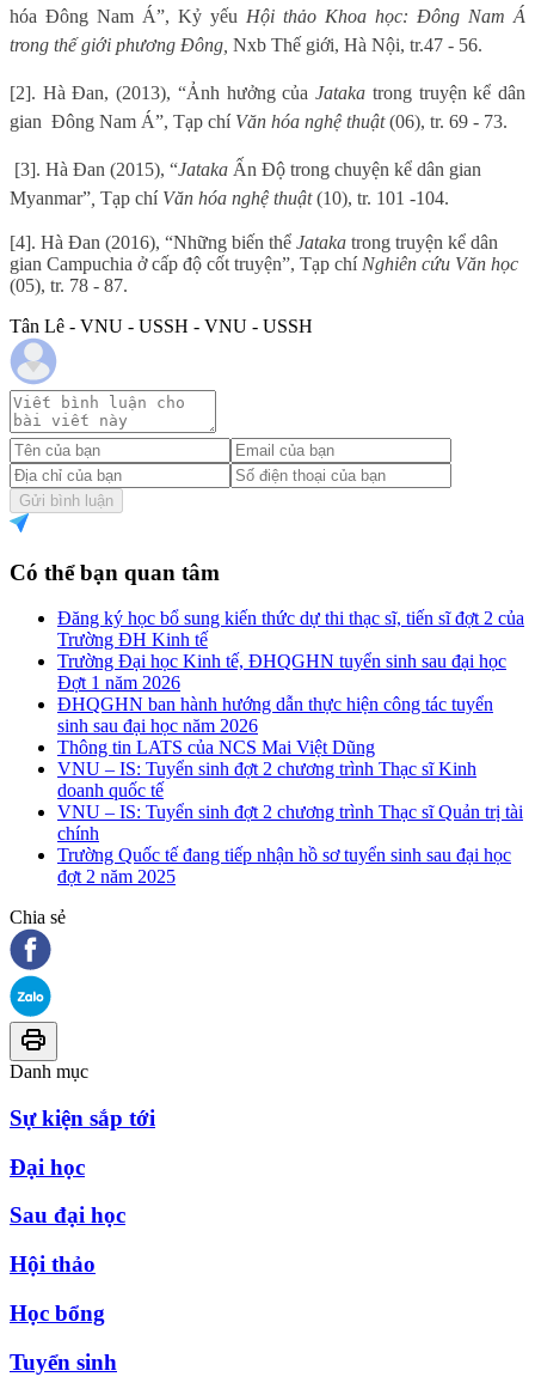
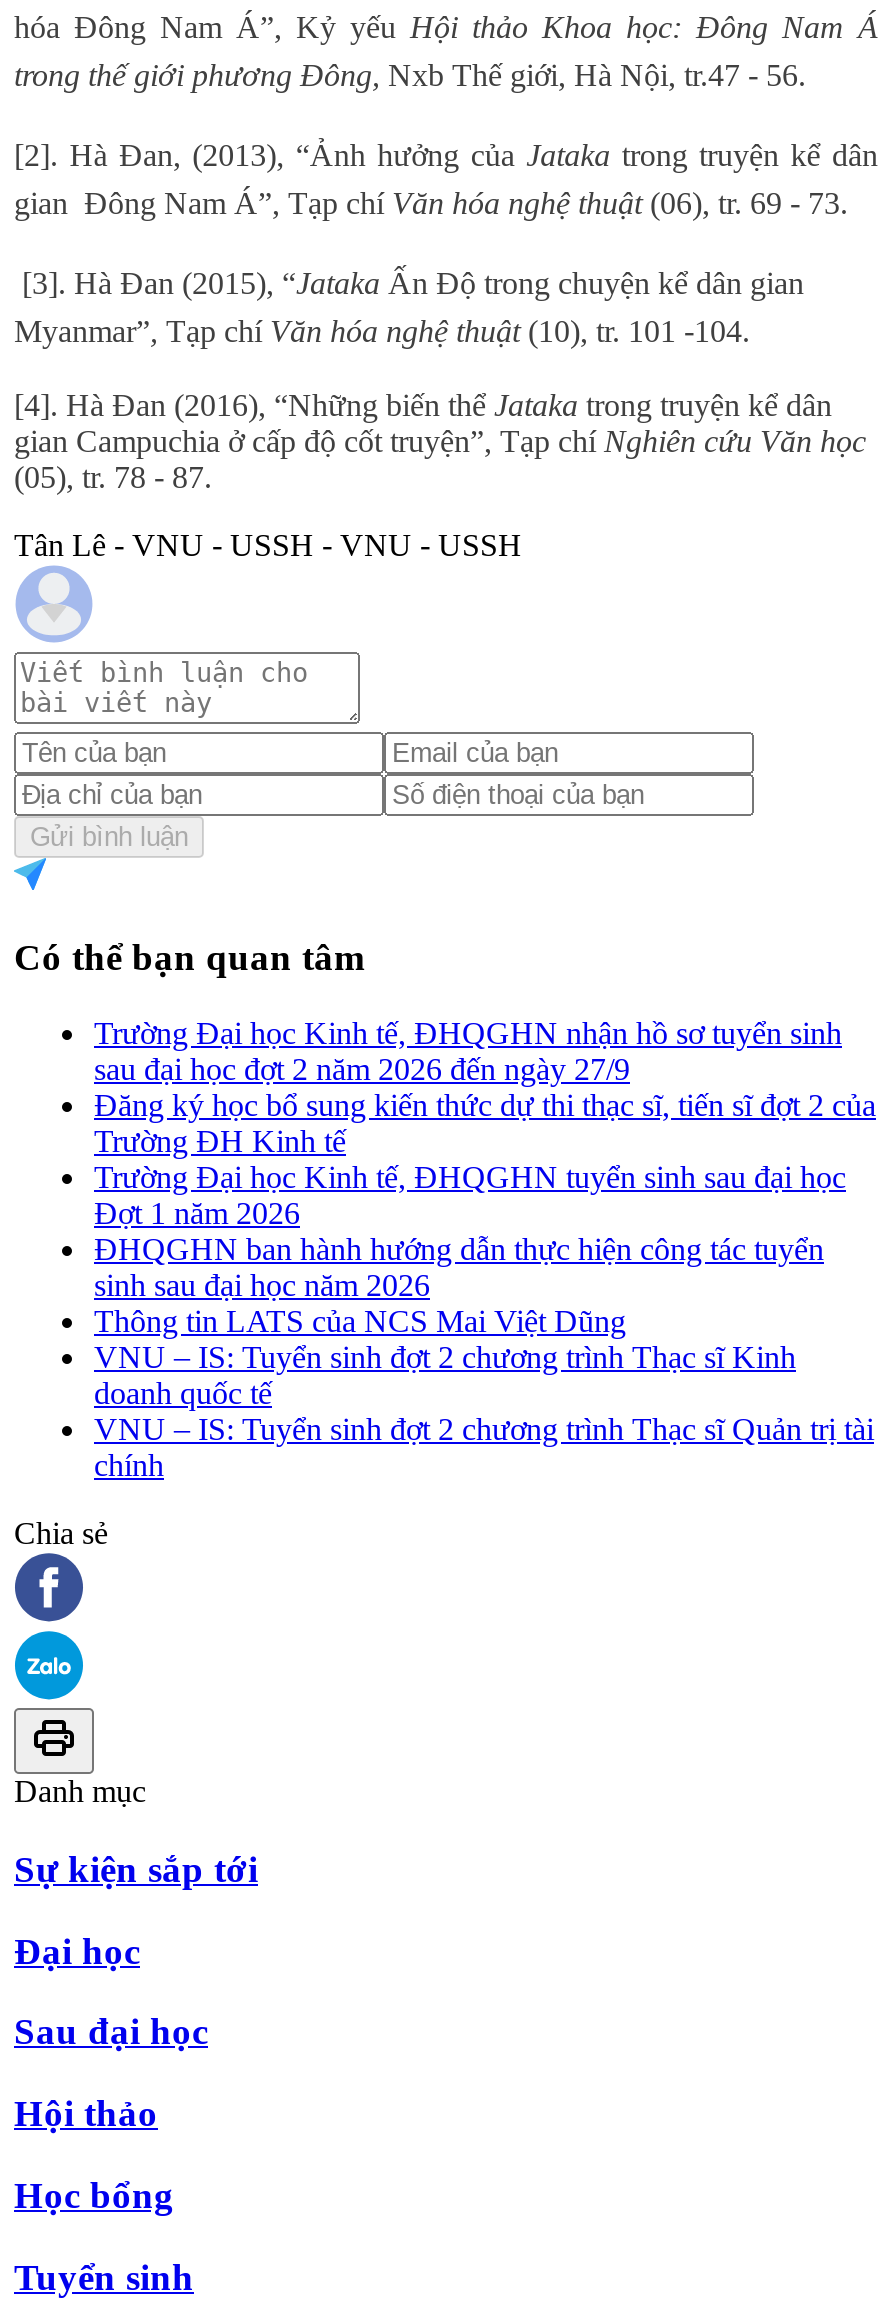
+ Trường Đại học Kinh tế, ĐHQGHN nhận hồ sơ tuyển sinh
+ sau đại học đợt 2 năm 2026 đến ngày 27/9

moved down: Đăng ký học bổ sung kiến thức dự thi thạc sĩ, tiến sĩ đợt 2 của | Trường ĐH Kinh tế | Trường Đại học Kinh tế, ĐHQGHN tuyển sinh sau đại học | ... | VNU – IS: Tuyển sinh đợt 2 chương trình Thạc sĩ Quản trị tài | chính

- Trường Quốc tế đang tiếp nhận hồ sơ tuyển sinh sau đại học
- đợt 2 năm 2025
